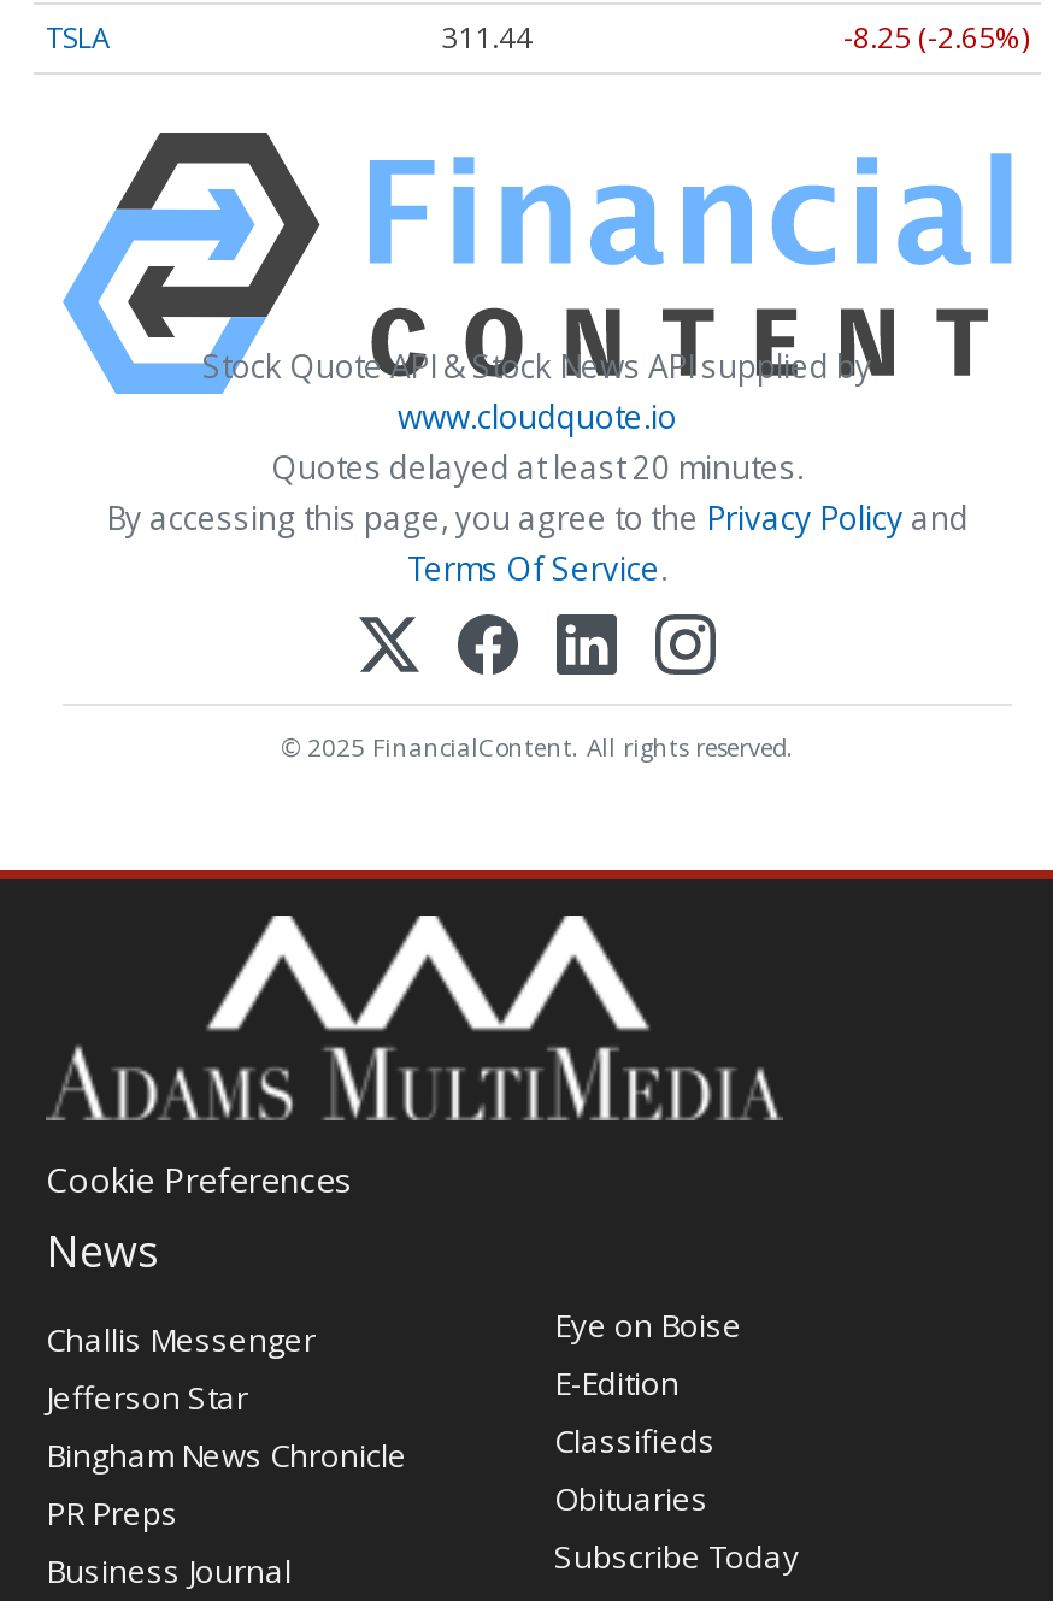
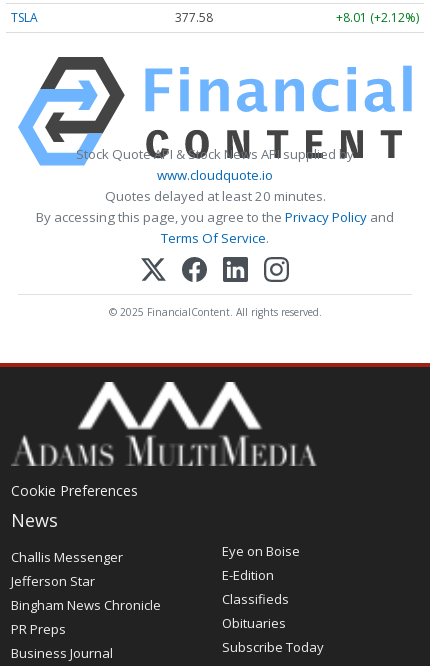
- 311.44
+ 377.58

- -8.25 (-2.65%)
+ +8.01 (+2.12%)
